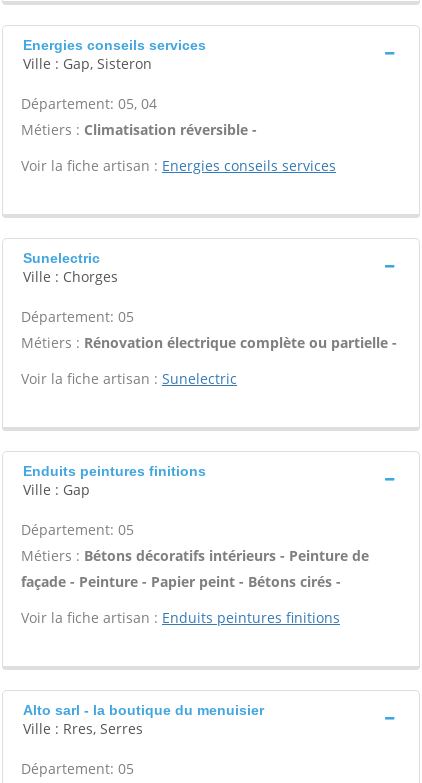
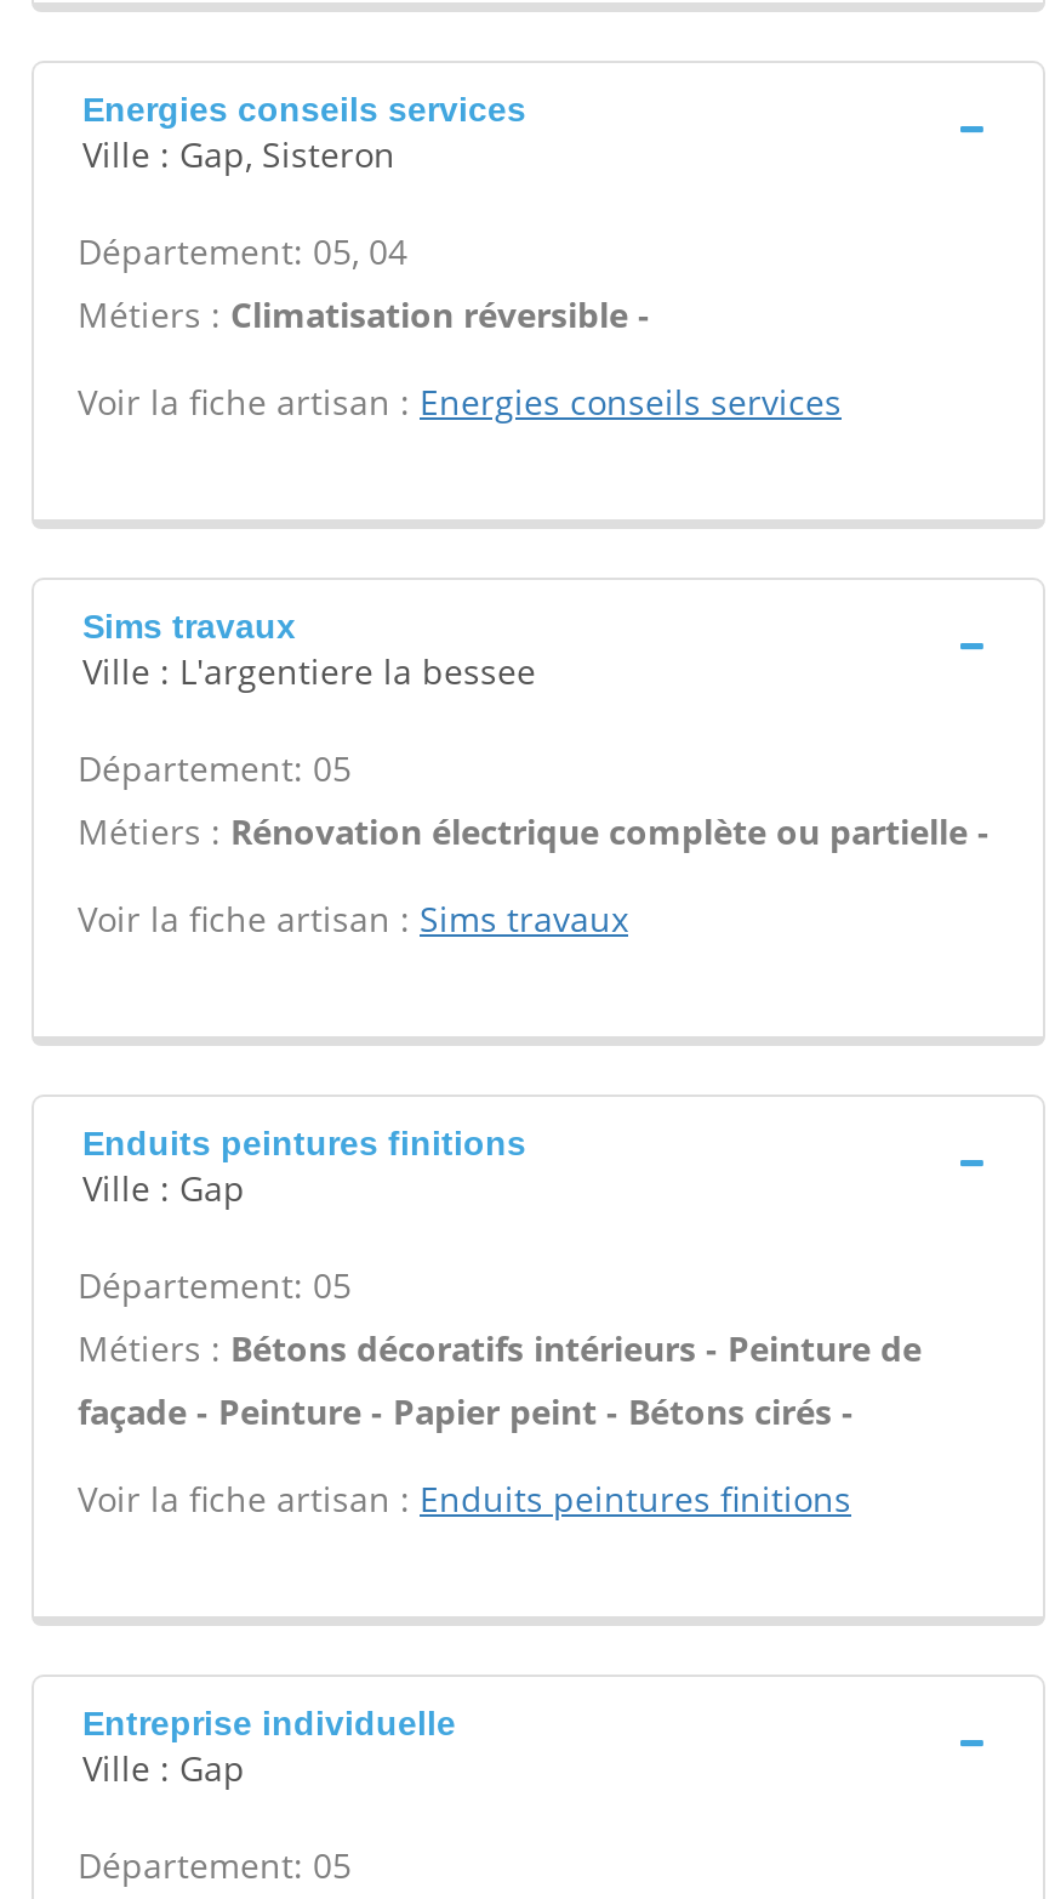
- Sunelectric
- Ville : Chorges
+ Sims travaux
+ Ville : L'argentiere la bessee

- Voir la fiche artisan : Sunelectric
+ Voir la fiche artisan : Sims travaux

- Alto sarl - la boutique du menuisier
- Ville : Rres, Serres
+ Entreprise individuelle
+ Ville : Gap
